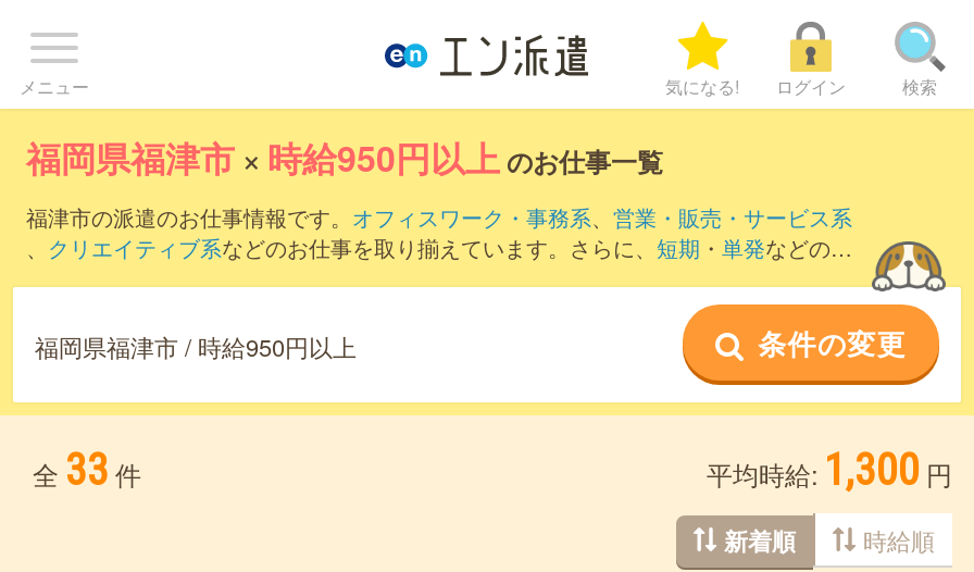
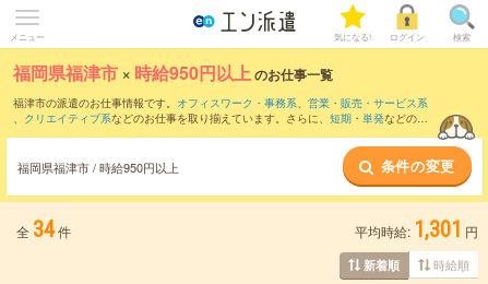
- 全 33 件
+ 全 34 件

- 平均時給: 1,300 円
+ 平均時給: 1,301 円
